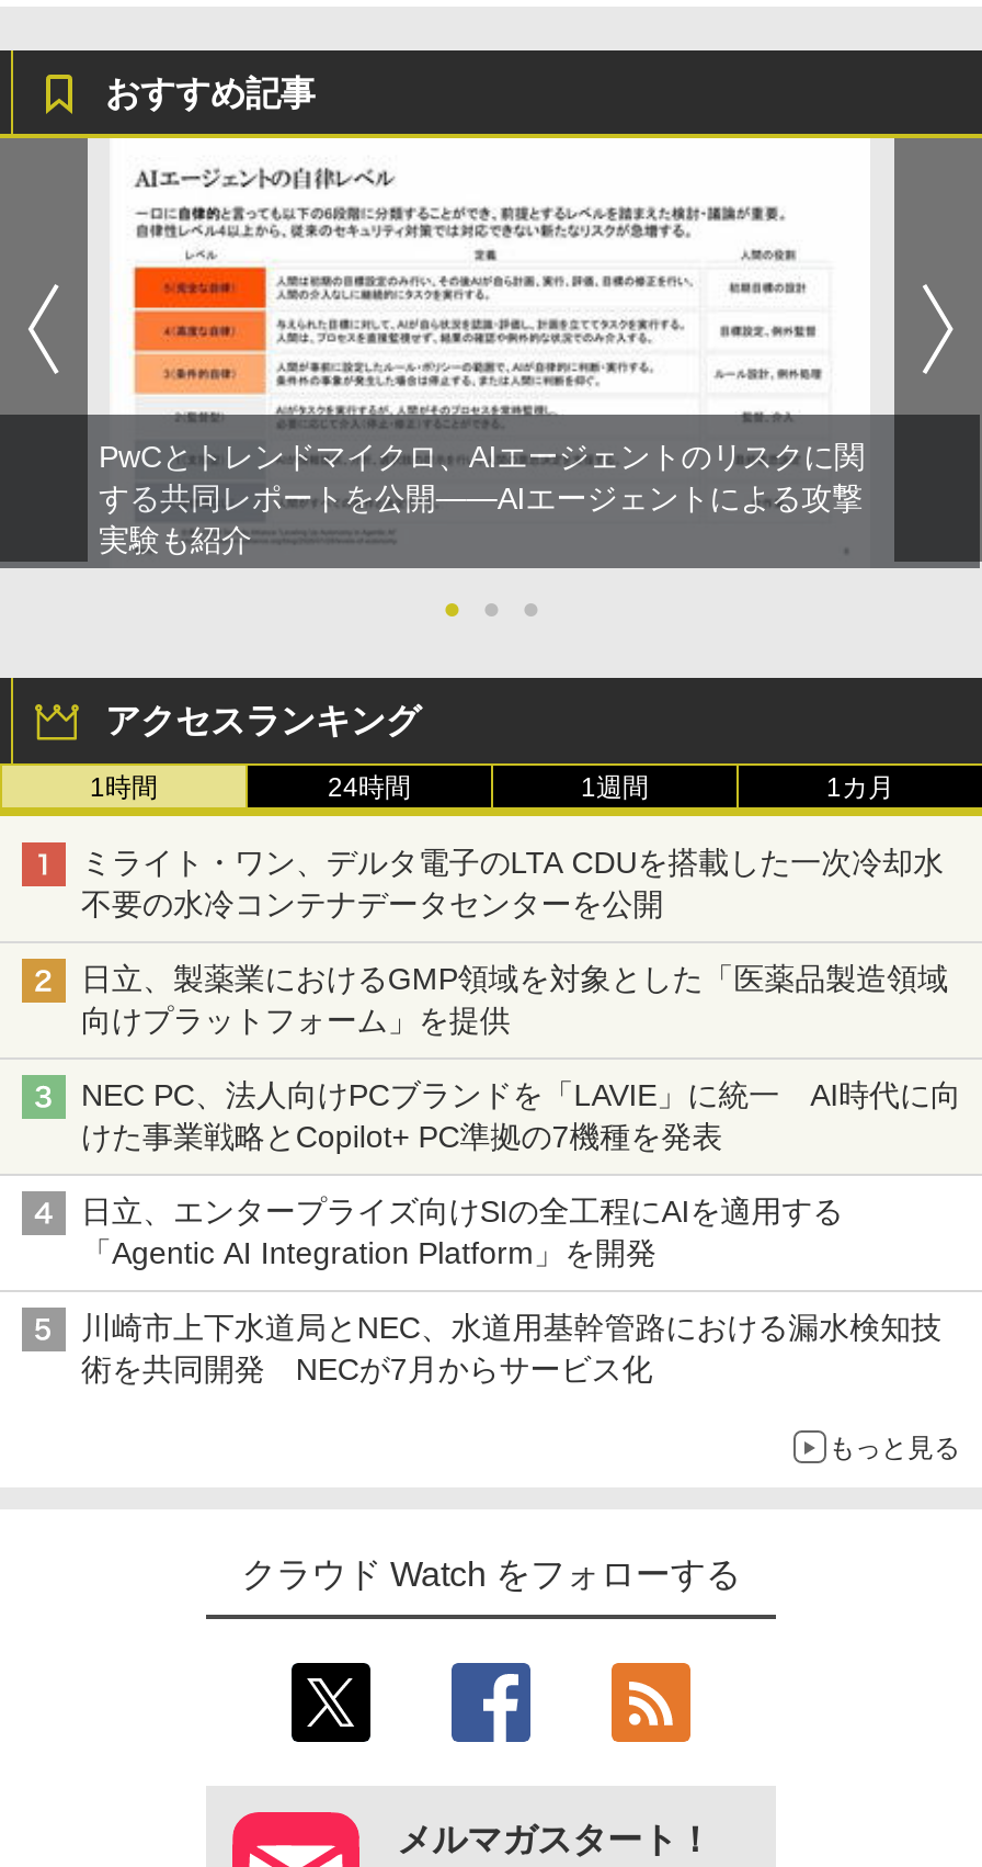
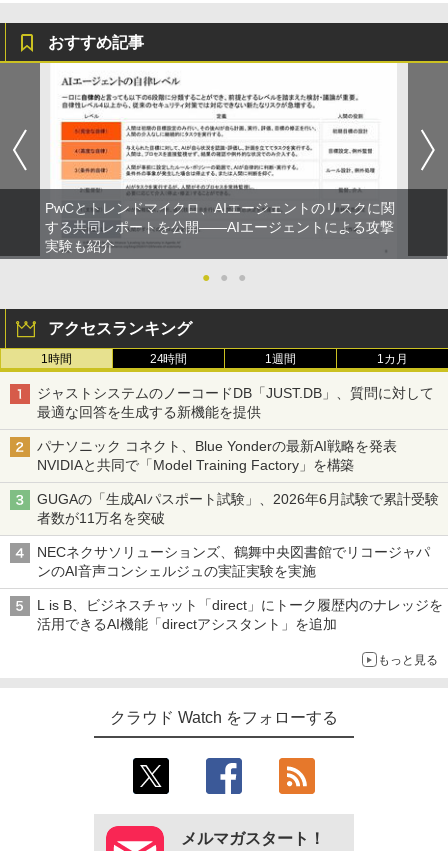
- ミライト・ワン、デルタ電子のLTA CDUを搭載した一次冷却水
- 不要の水冷コンテナデータセンターを公開
+ ジャストシステムのノーコードDB「JUST.DB」、質問に対して
+ 最適な回答を生成する新機能を提供

- 日立、製薬業におけるGMP領域を対象とした「医薬品製造領域
- 向けプラットフォーム」を提供
+ パナソニック コネクト、Blue Yonderの最新AI戦略を発表
+ NVIDIAと共同で「Model Training Factory」を構築

- NEC PC、法人向けPCブランドを「LAVIE」に統一 AI時代に向
- けた事業戦略とCopilot+ PC準拠の7機種を発表
+ GUGAの「生成AIパスポート試験」、2026年6月試験で累計受験
+ 者数が11万名を突破

- 日立、エンタープライズ向けSIの全工程にAIを適用する
- 「Agentic AI Integration Platform」を開発
+ NECネクサソリューションズ、鶴舞中央図書館でリコージャパ
+ ンのAI音声コンシェルジュの実証実験を実施

- 川崎市上下水道局とNEC、水道用基幹管路における漏水検知技
- 術を共同開発 NECが7月からサービス化
+ L is B、ビジネスチャット「direct」にトーク履歴内のナレッジを
+ 活用できるAI機能「directアシスタント」を追加
